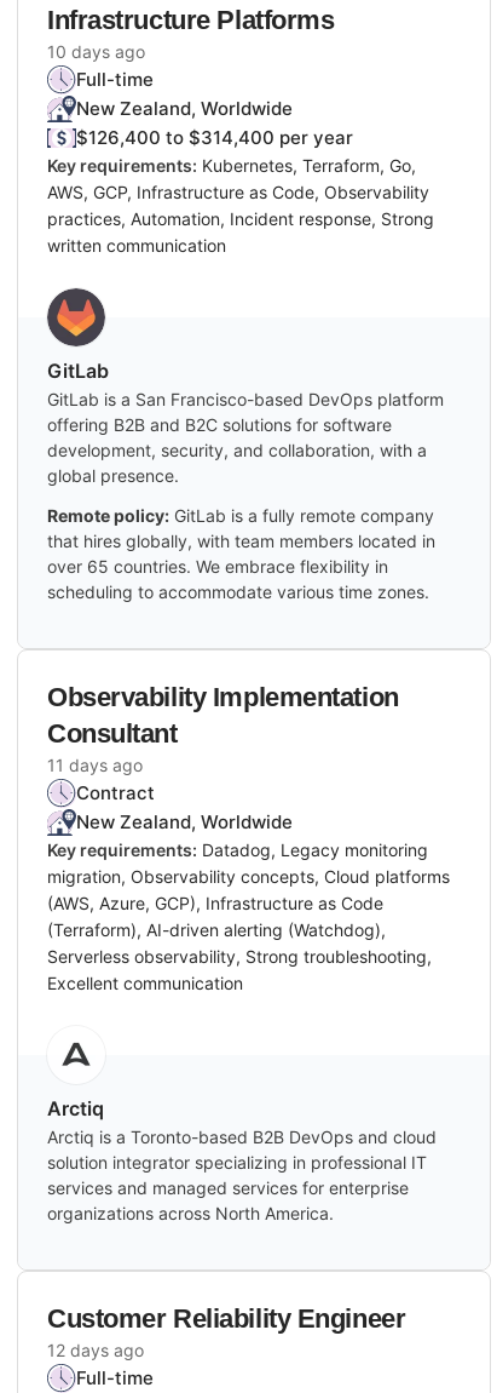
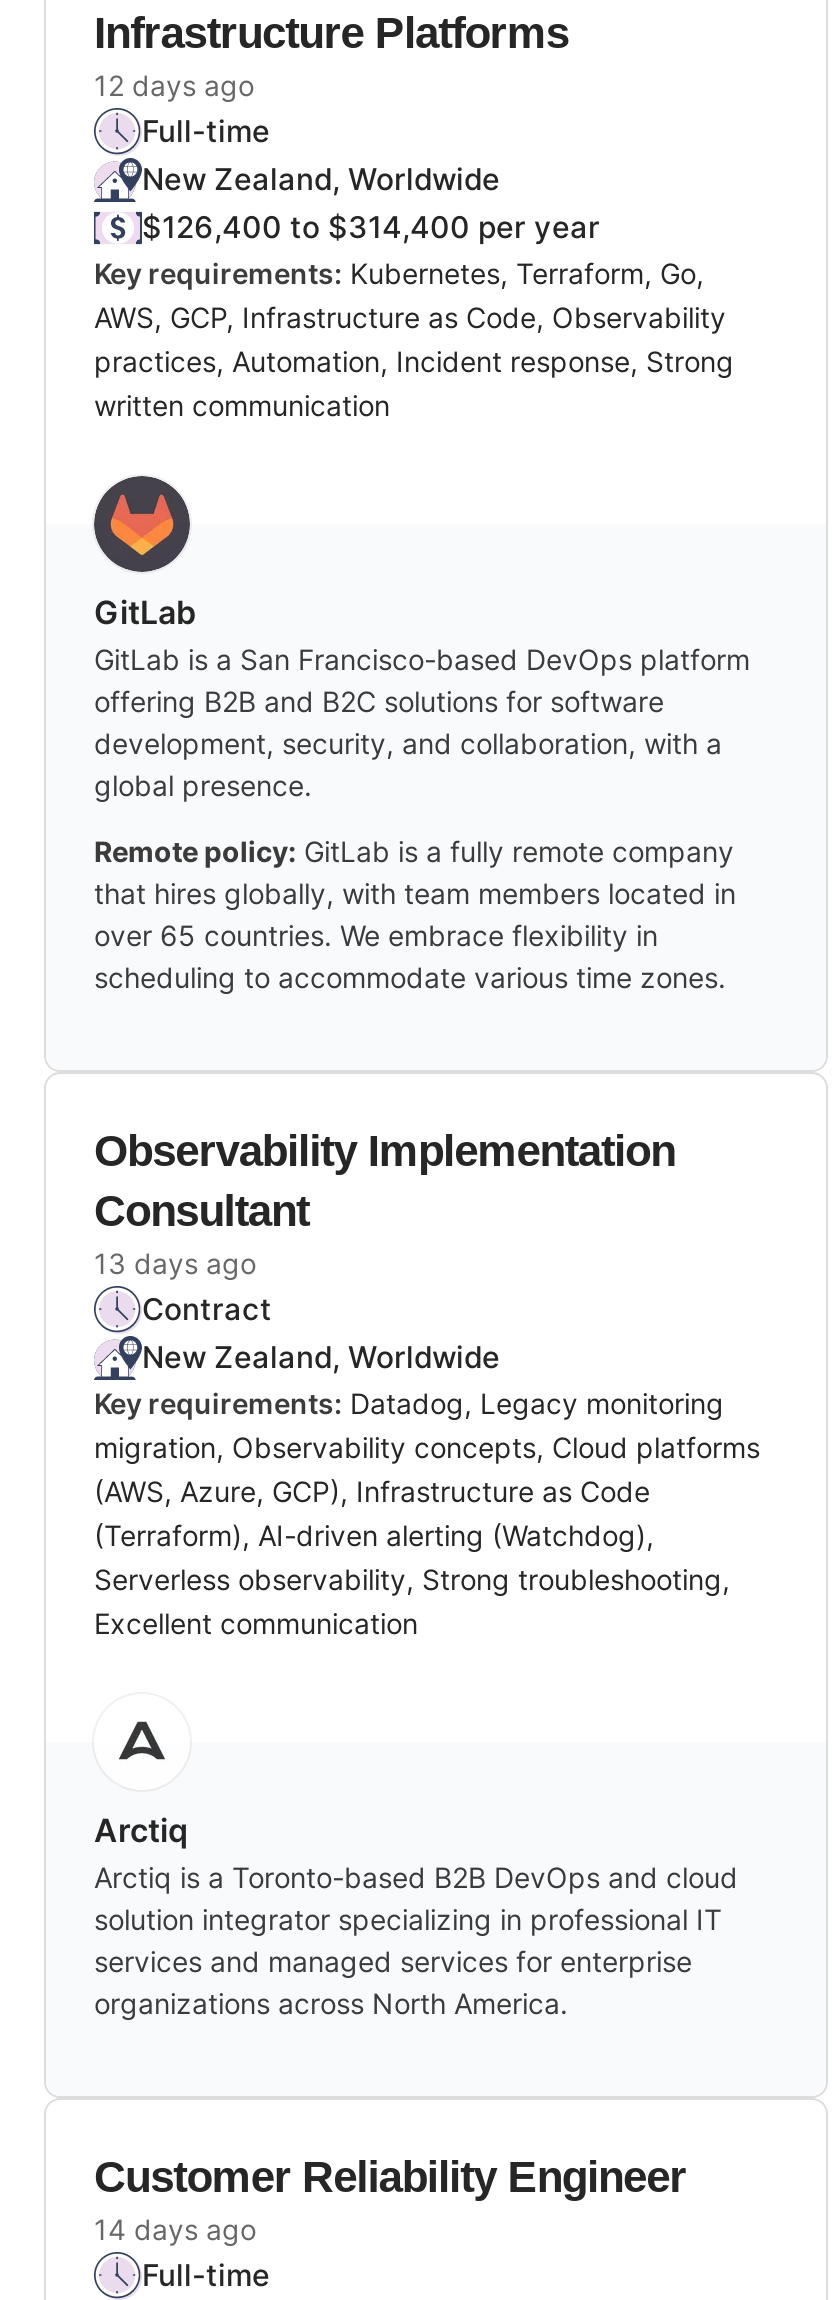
- 10 days ago
+ 12 days ago

- 11 days ago
+ 13 days ago

- 12 days ago
+ 14 days ago
